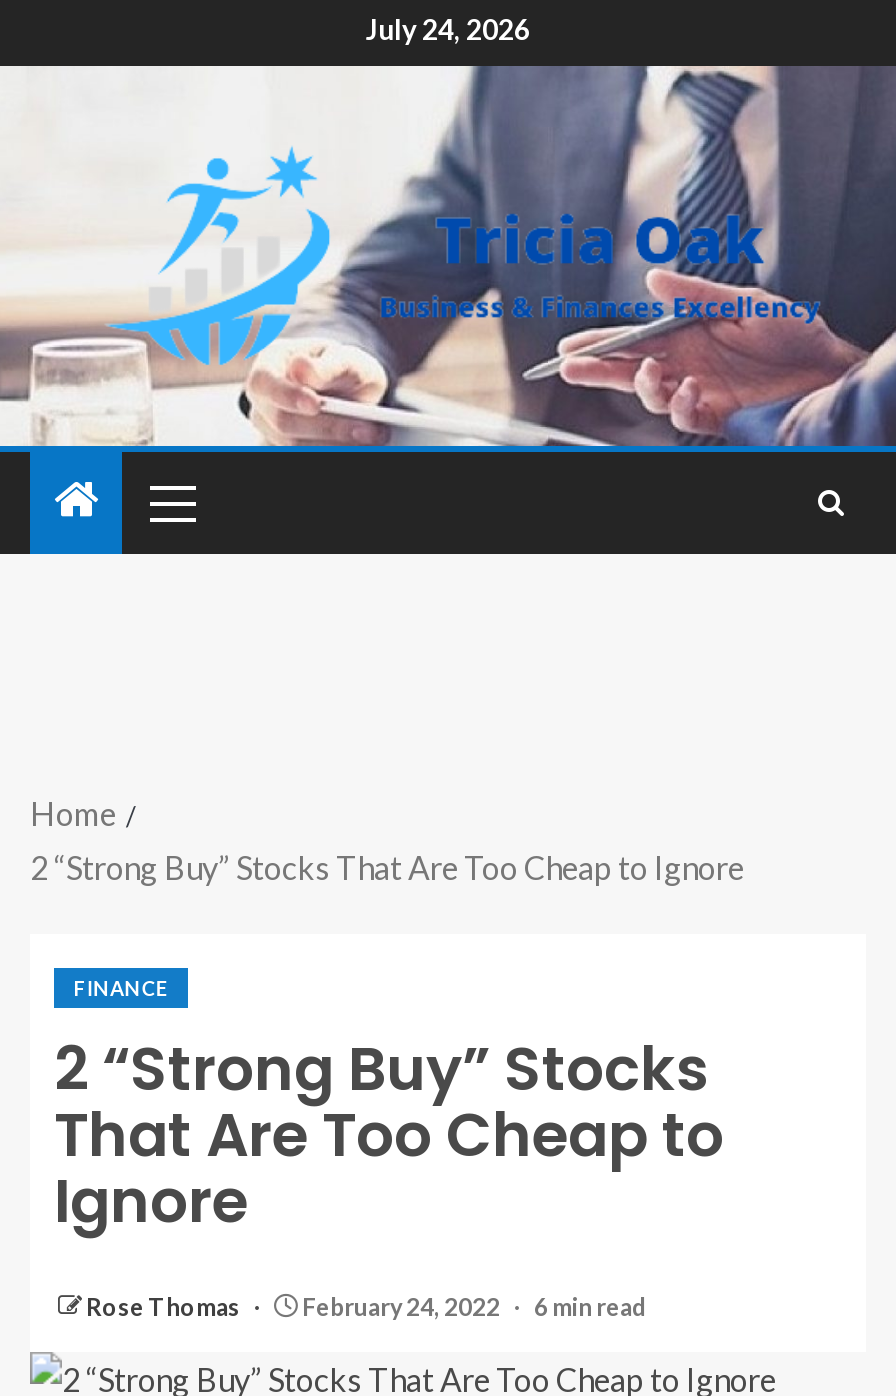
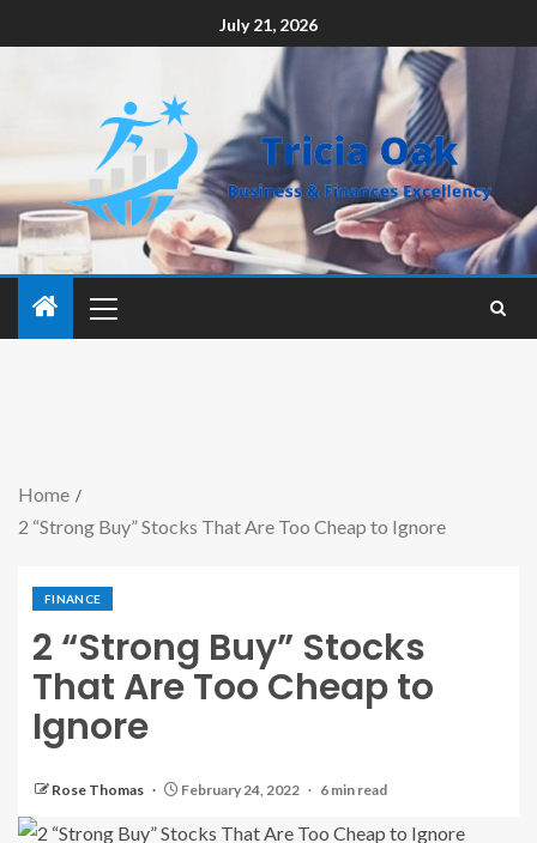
- July 24, 2026
+ July 21, 2026
